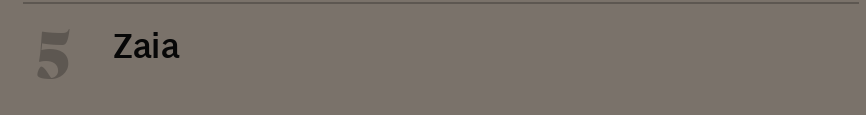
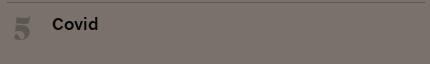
- Zaia
+ Covid
